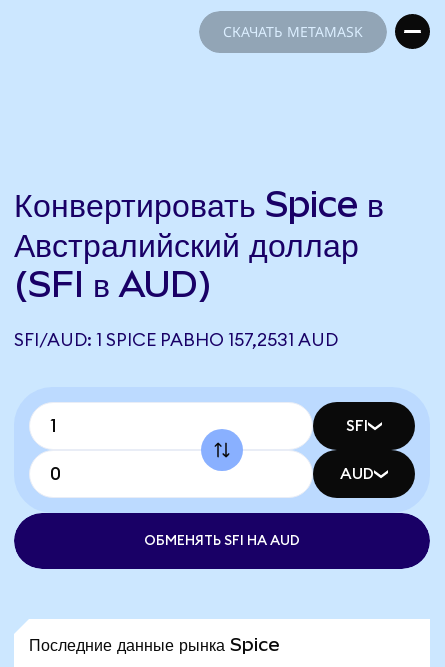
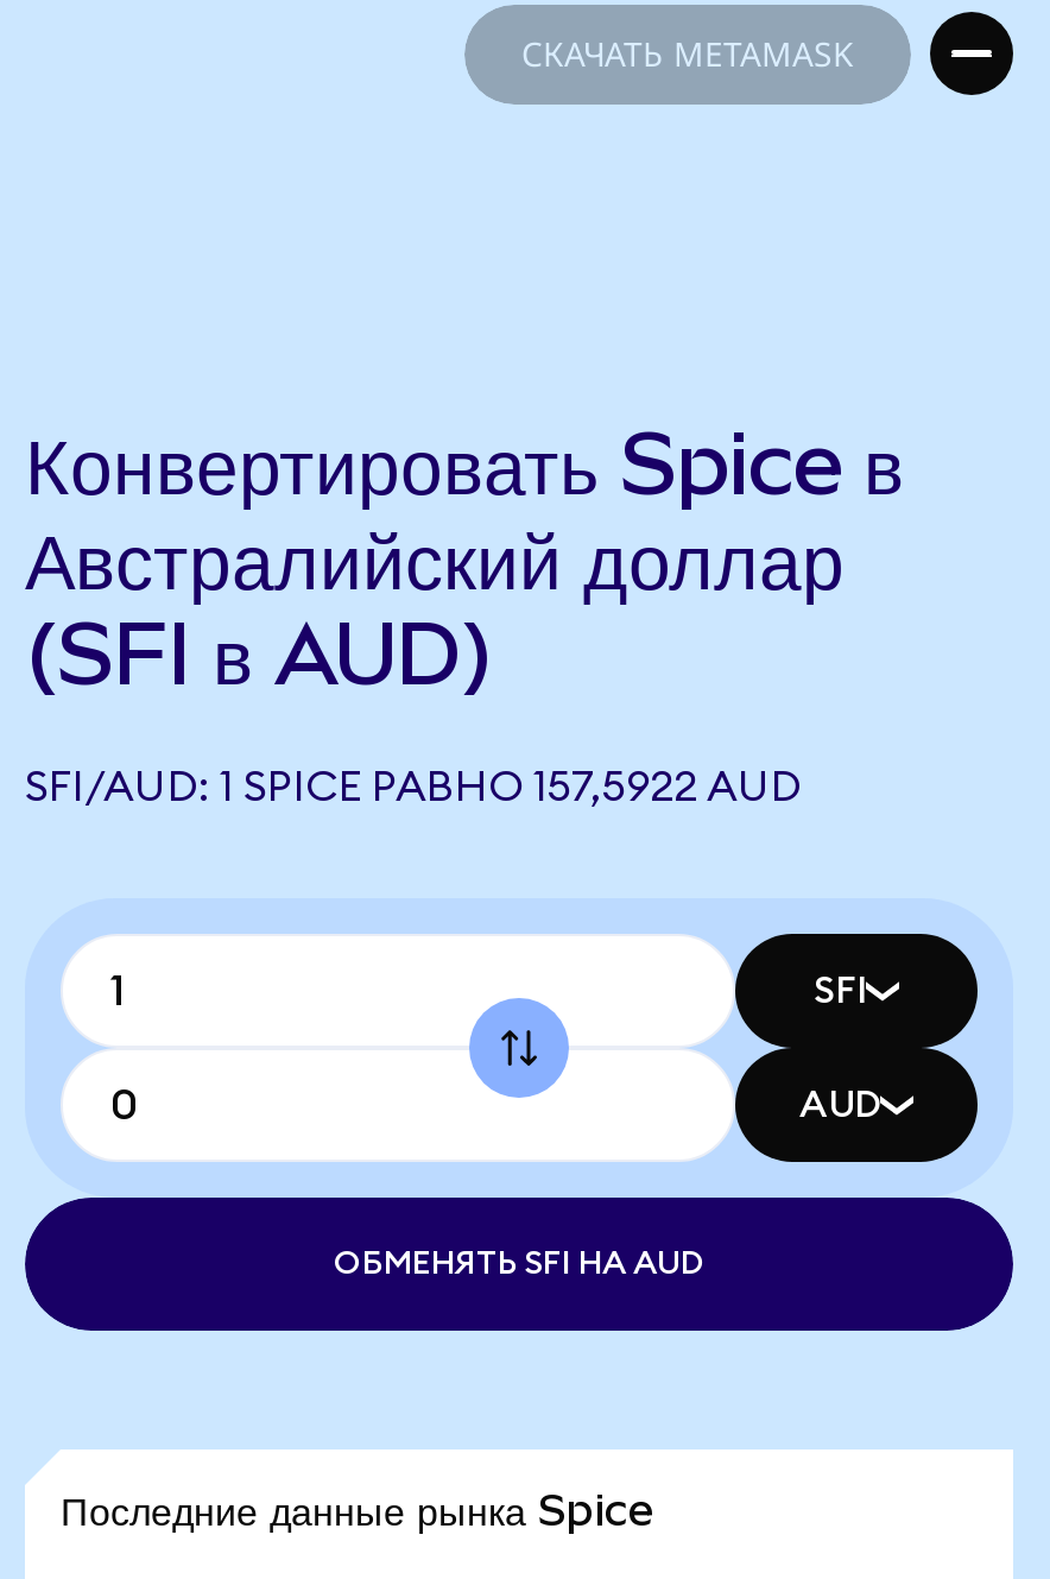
- SFI/AUD: 1 SPICE РАВНО 157,2531 AUD
+ SFI/AUD: 1 SPICE РАВНО 157,5922 AUD
